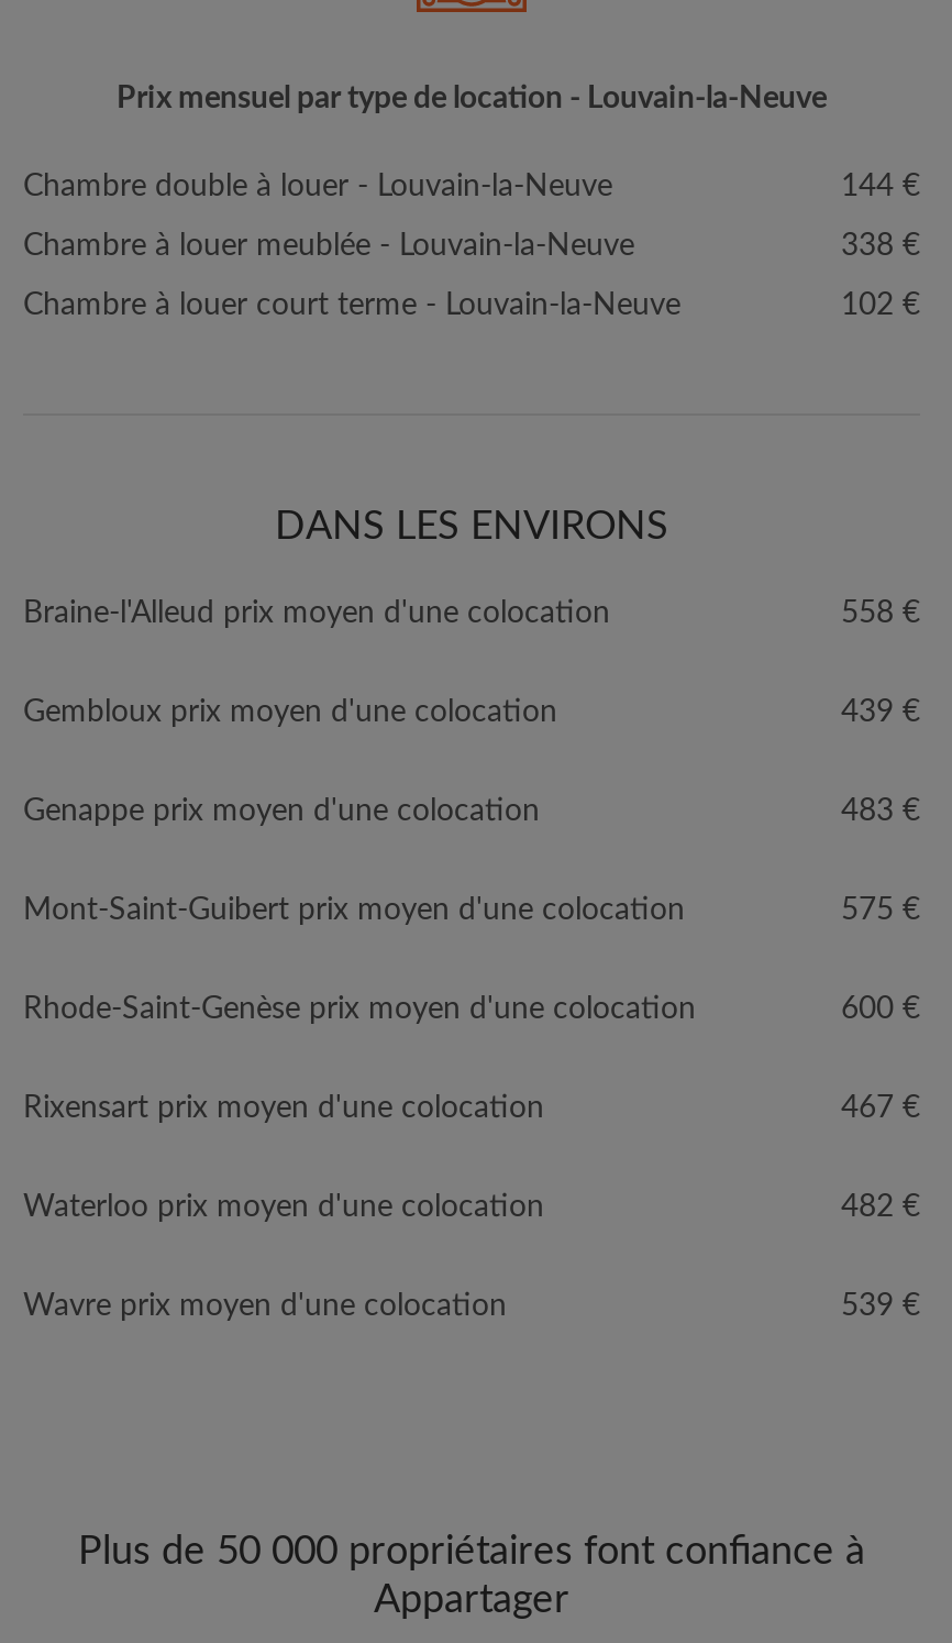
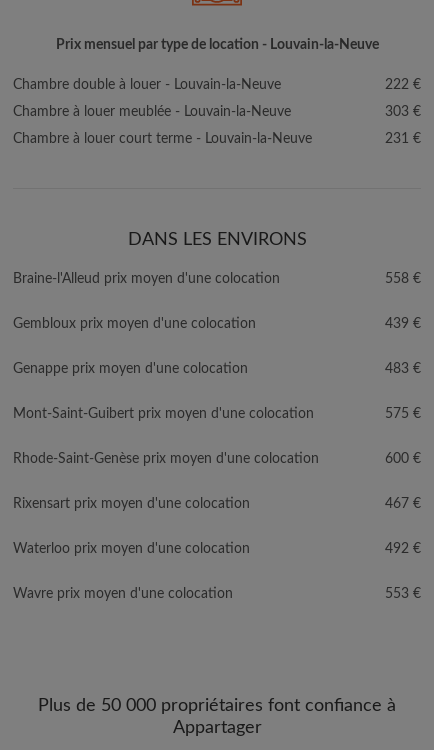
- 144 €
+ 222 €

- 338 €
+ 303 €

- 102 €
+ 231 €

- 482 €
+ 492 €

- 539 €
+ 553 €
